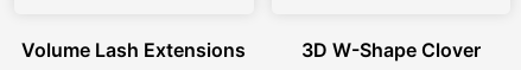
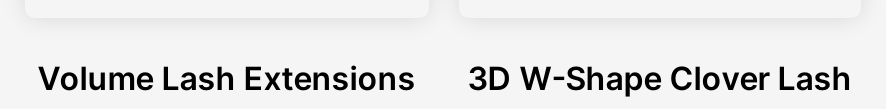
- 3D W-Shape Clover
+ 3D W-Shape Clover Lash
